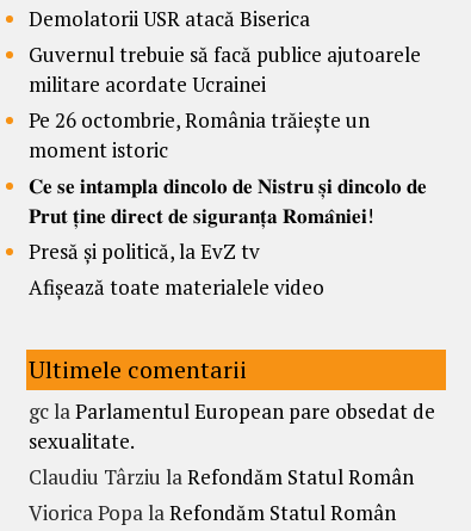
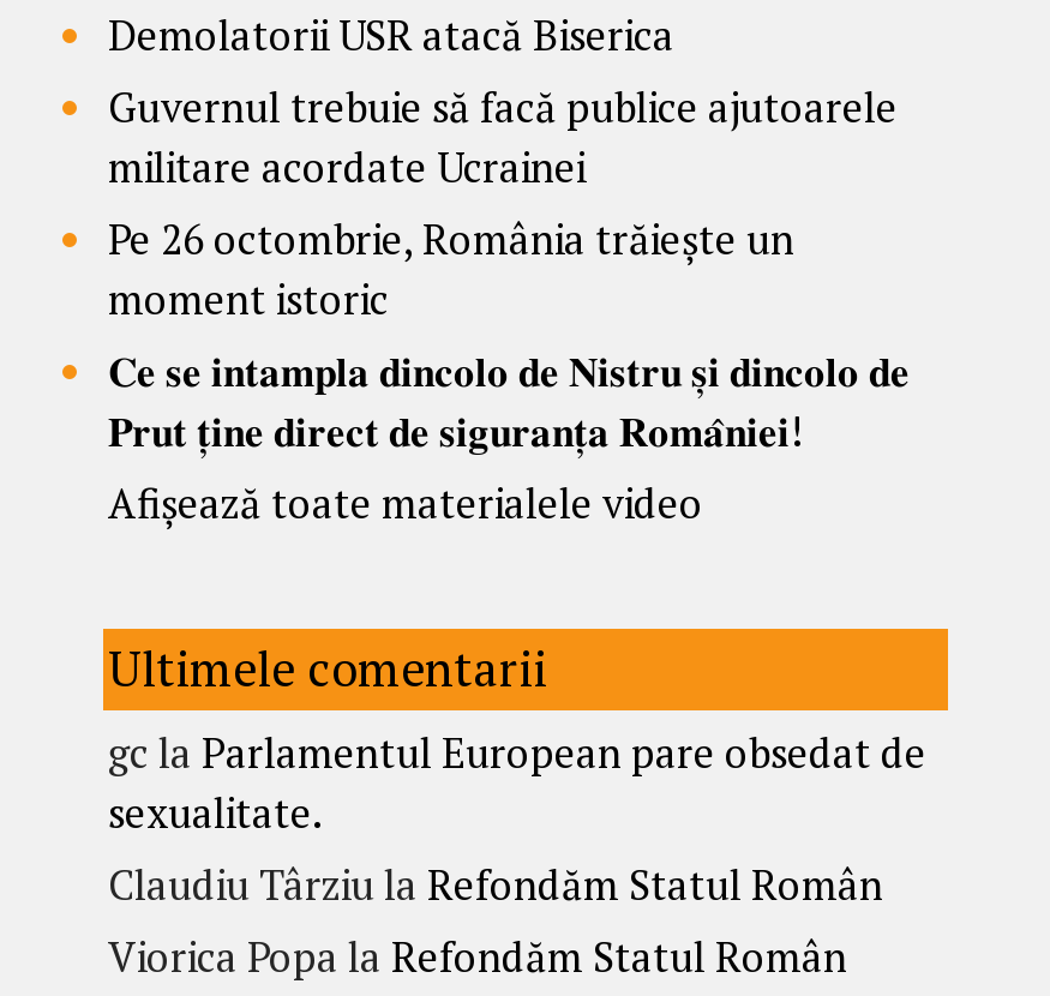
- Presă și politică, la EvZ tv
